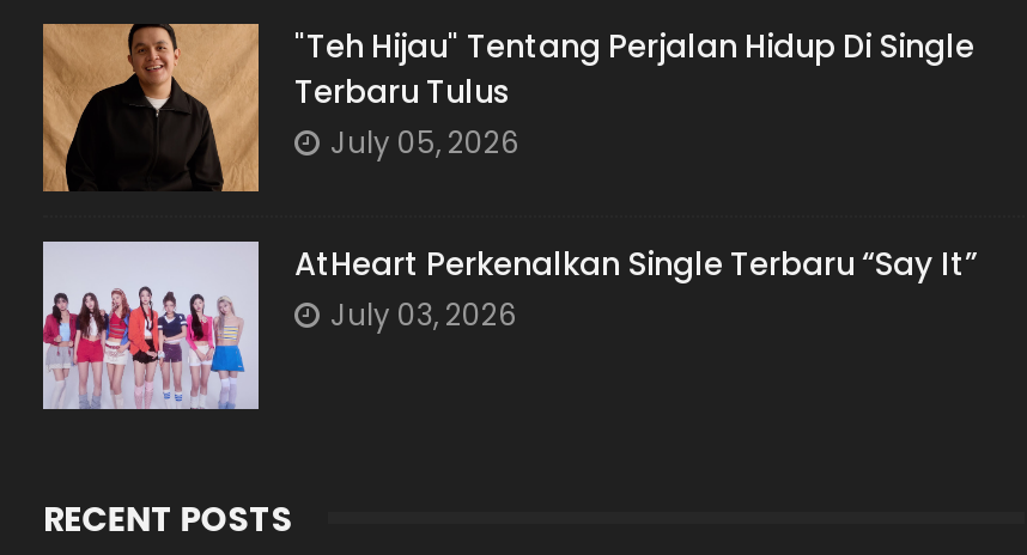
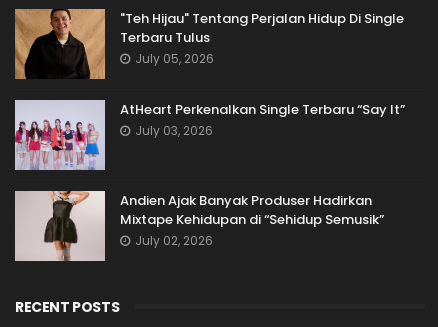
+ [image]
+ Andien Ajak Banyak Produser Hadirkan
+ Mixtape Kehidupan di “Sehidup Semusik”
+ July 02, 2026
